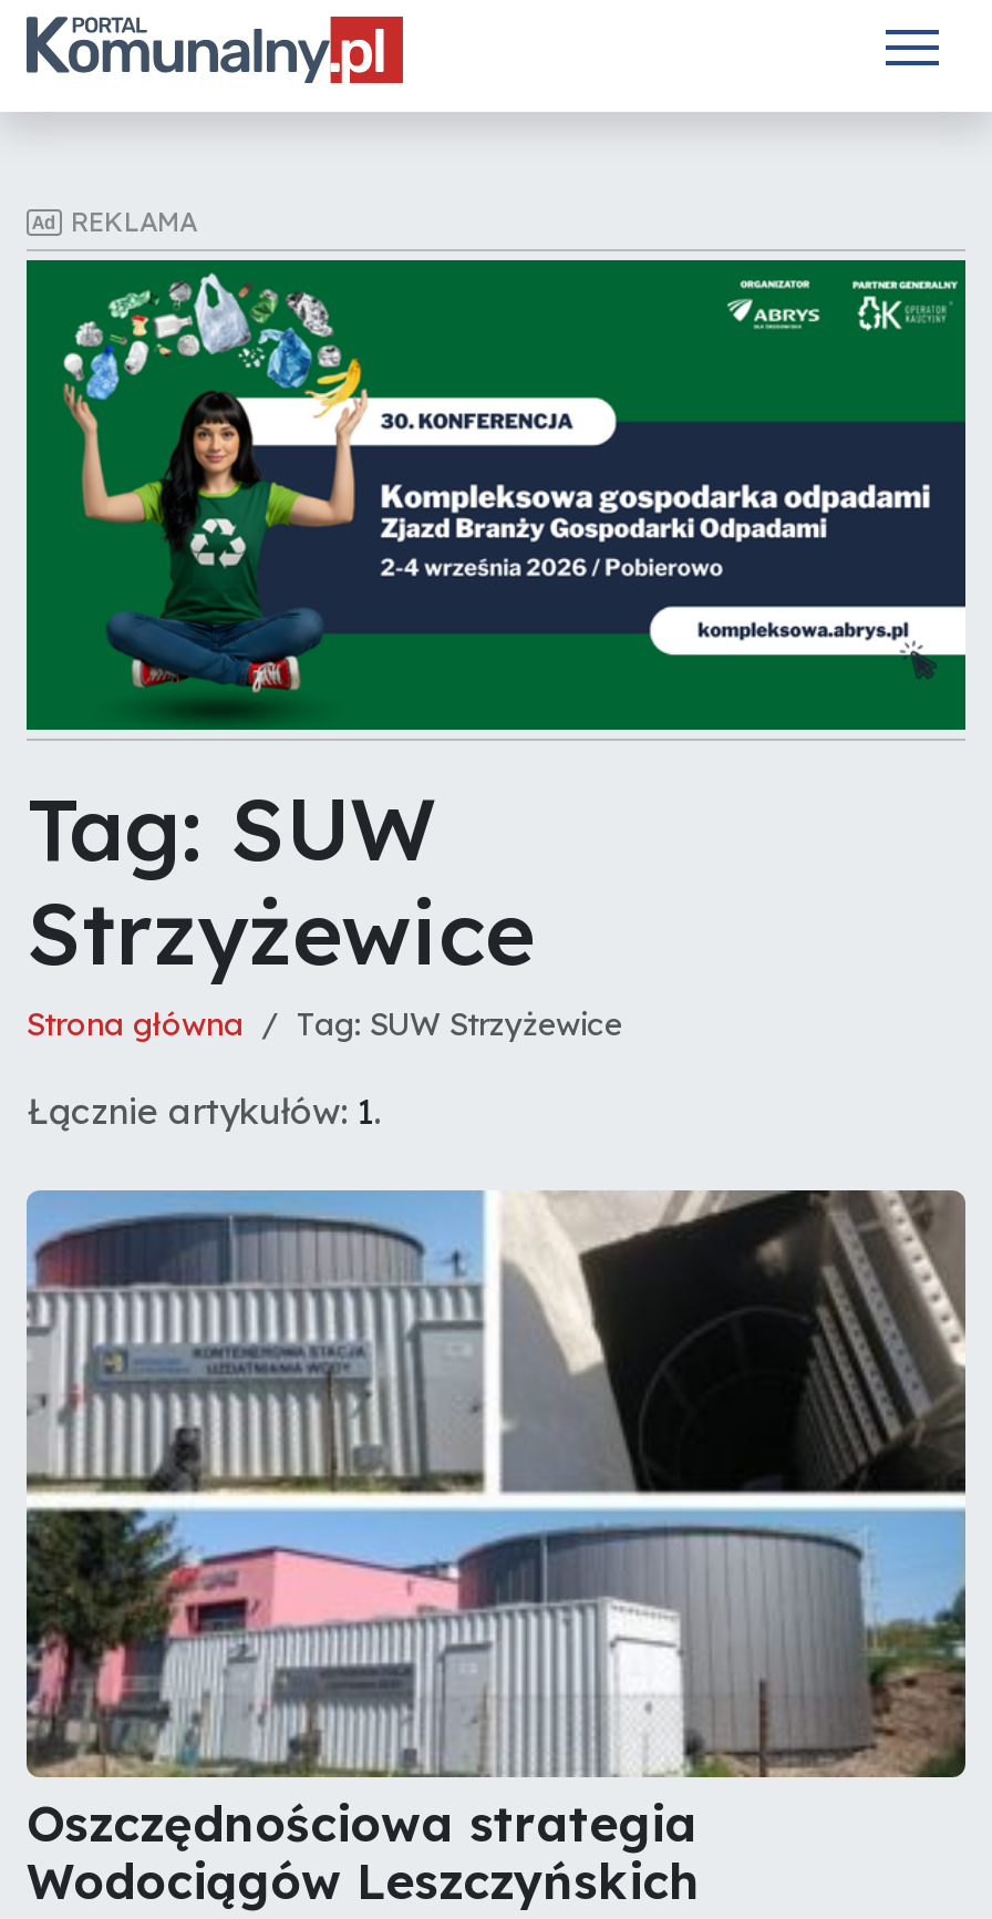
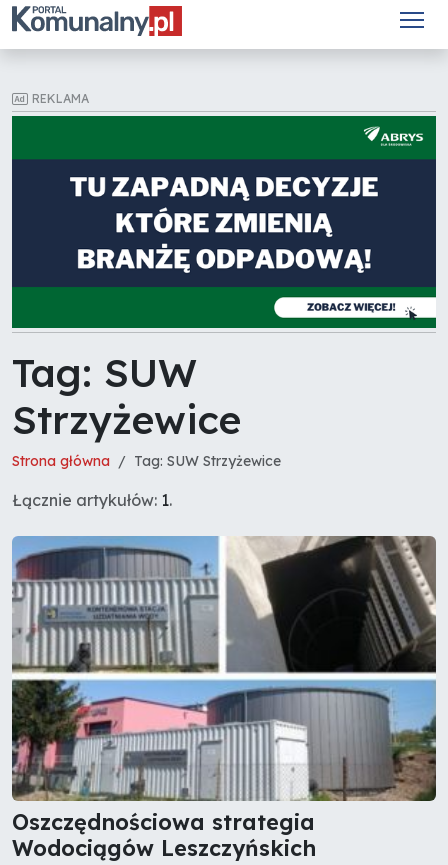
- [image]
+ [image]
